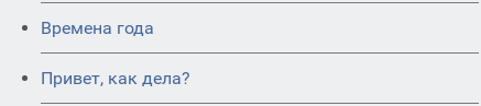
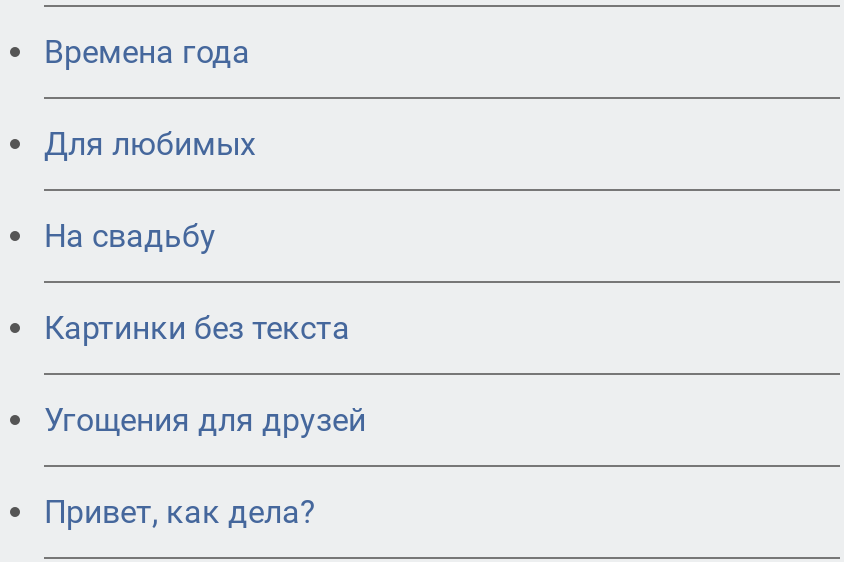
+ Для любимых
+ На свадьбу
+ Картинки без текста
+ Угощения для друзей
